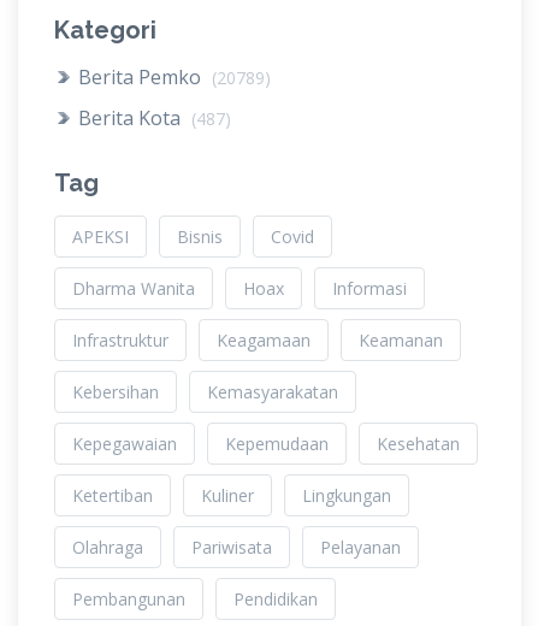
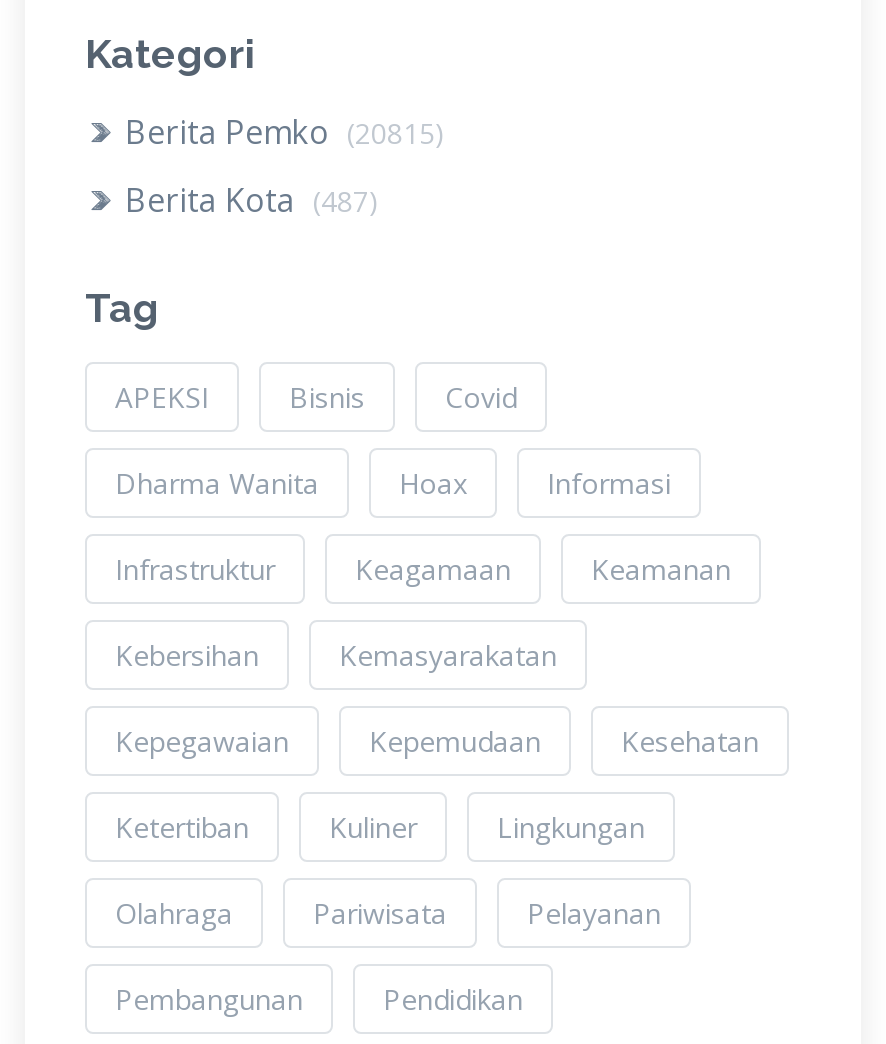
- Berita Pemko (20789)
+ Berita Pemko (20815)
